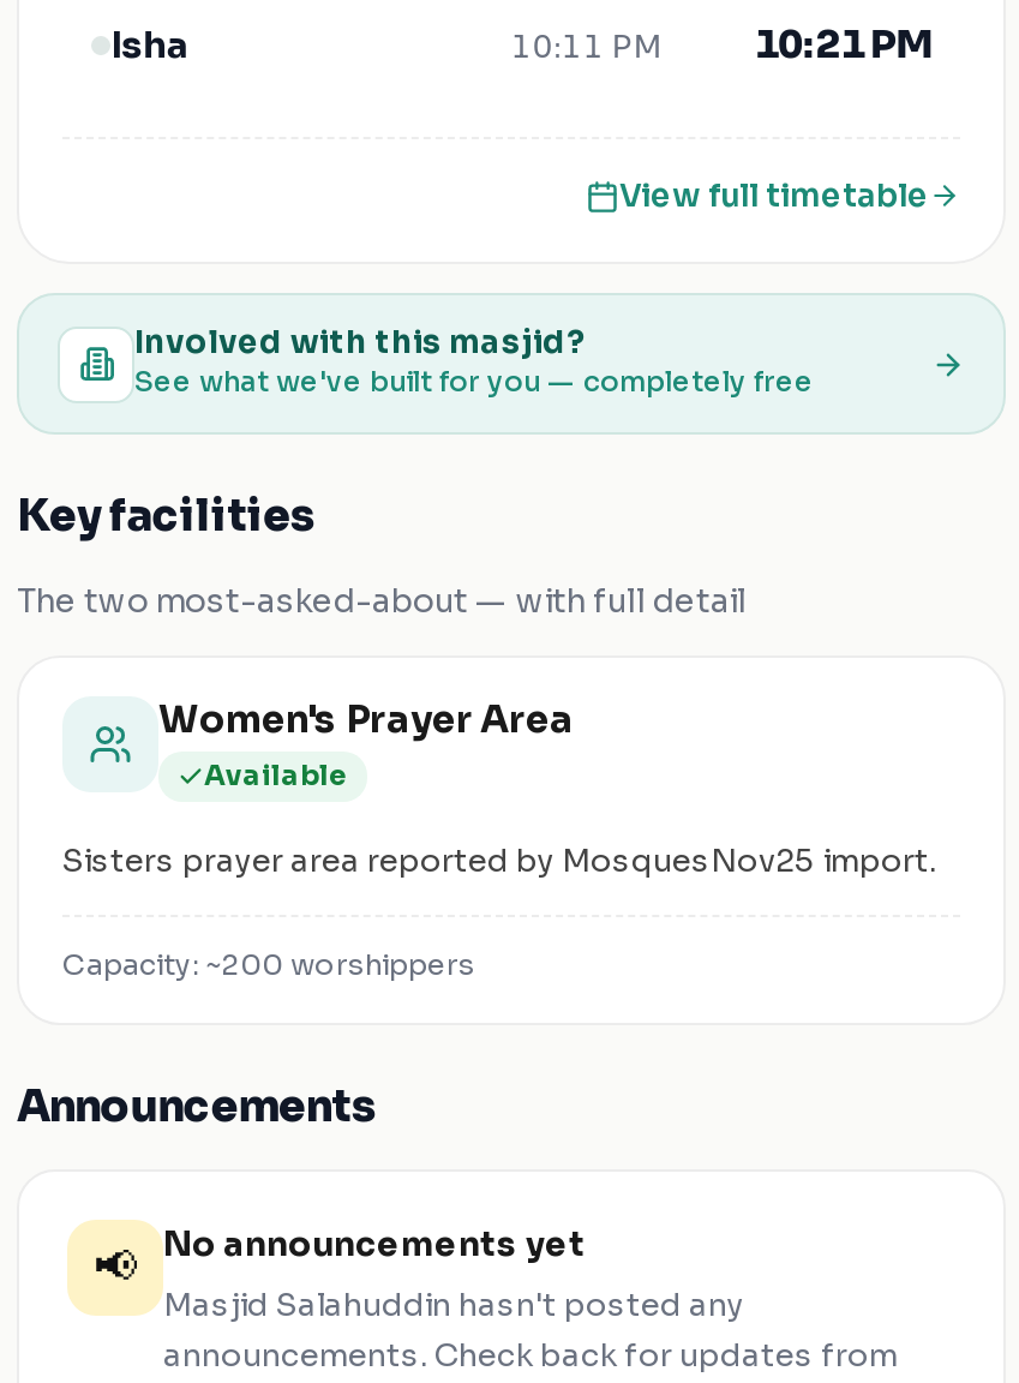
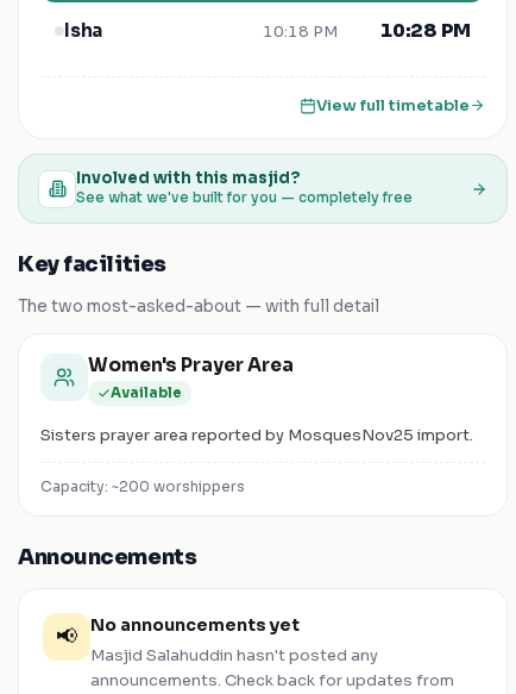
- 10:11 PM
+ 10:18 PM

- 10:21 PM
+ 10:28 PM
